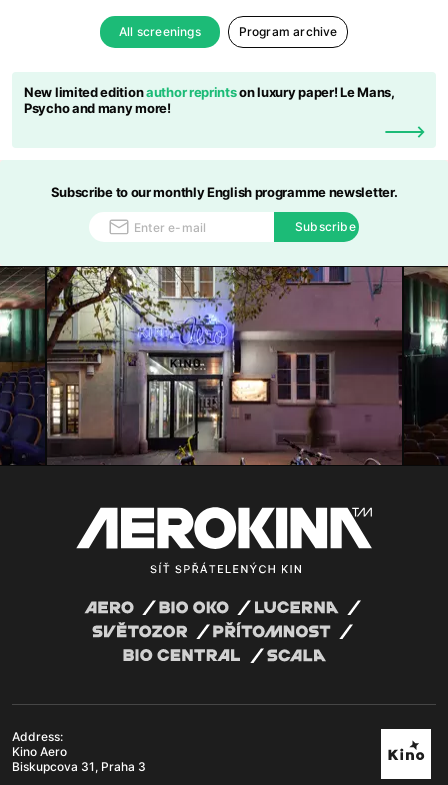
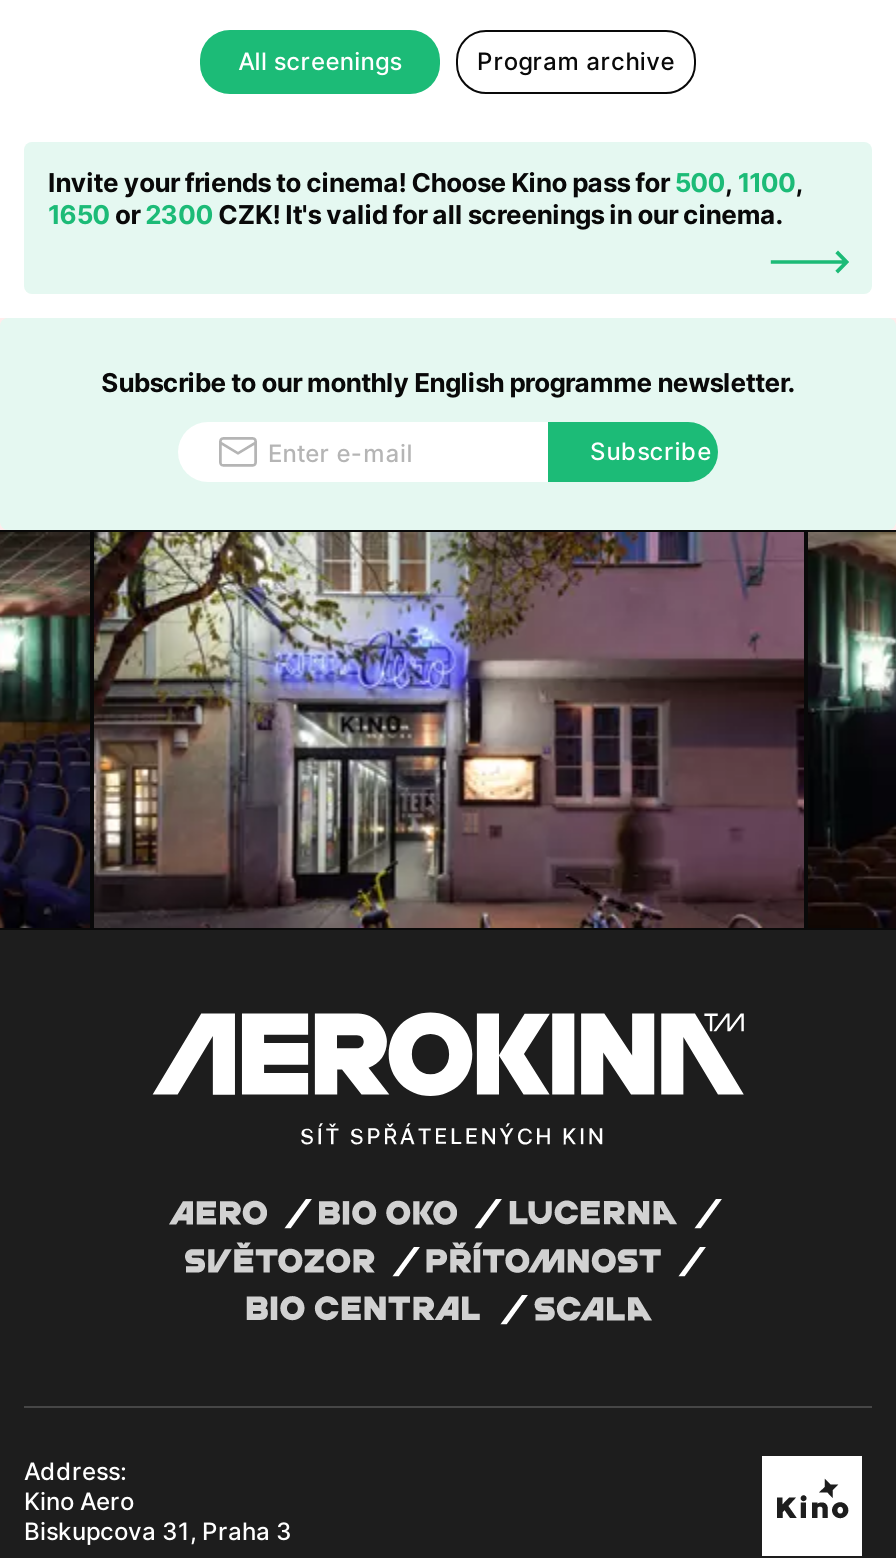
- New limited edition author reprintson luxury paper! Le Mans,
- Psycho and many more!
+ Invite your friends to cinema! Choose Kino pass for 500, 1100,
+ 1650 or 2300 CZK! It's valid for all screenings in our cinema.
